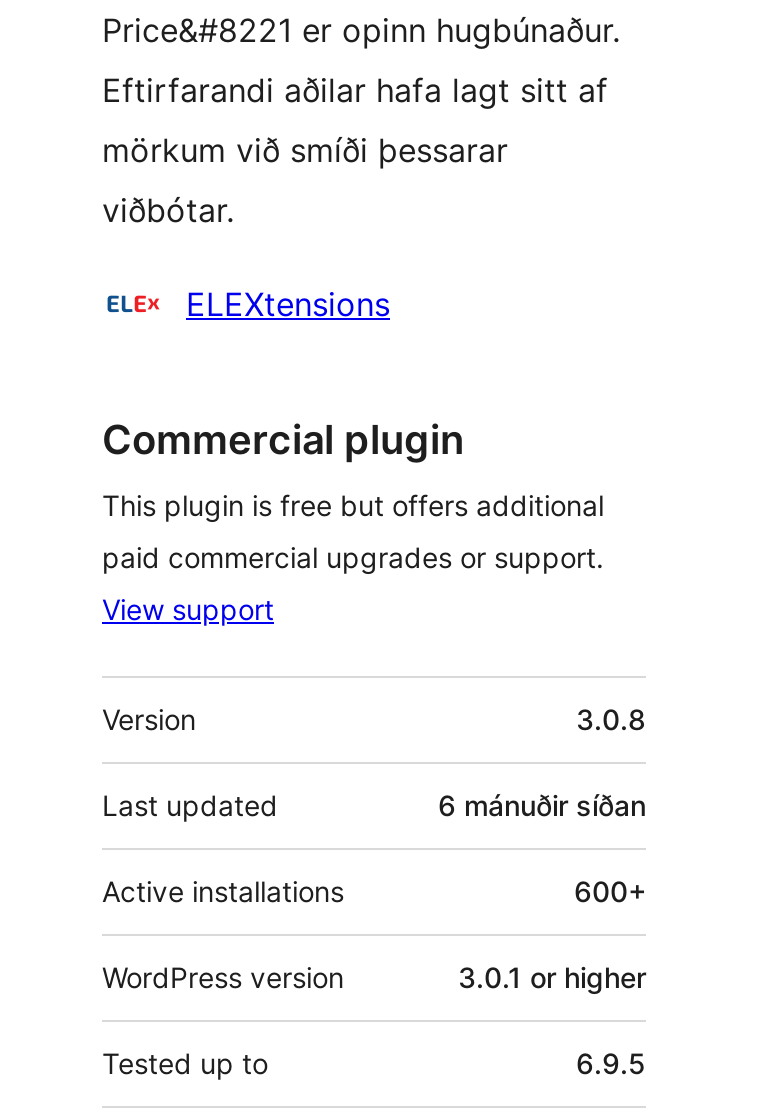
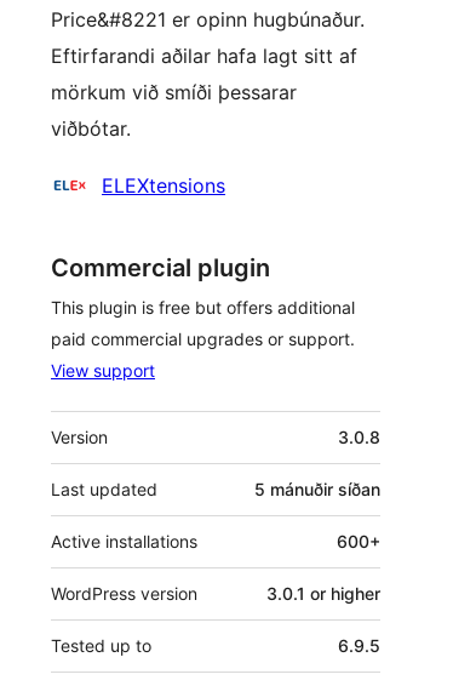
- 6 mánuðir síðan
+ 5 mánuðir síðan
